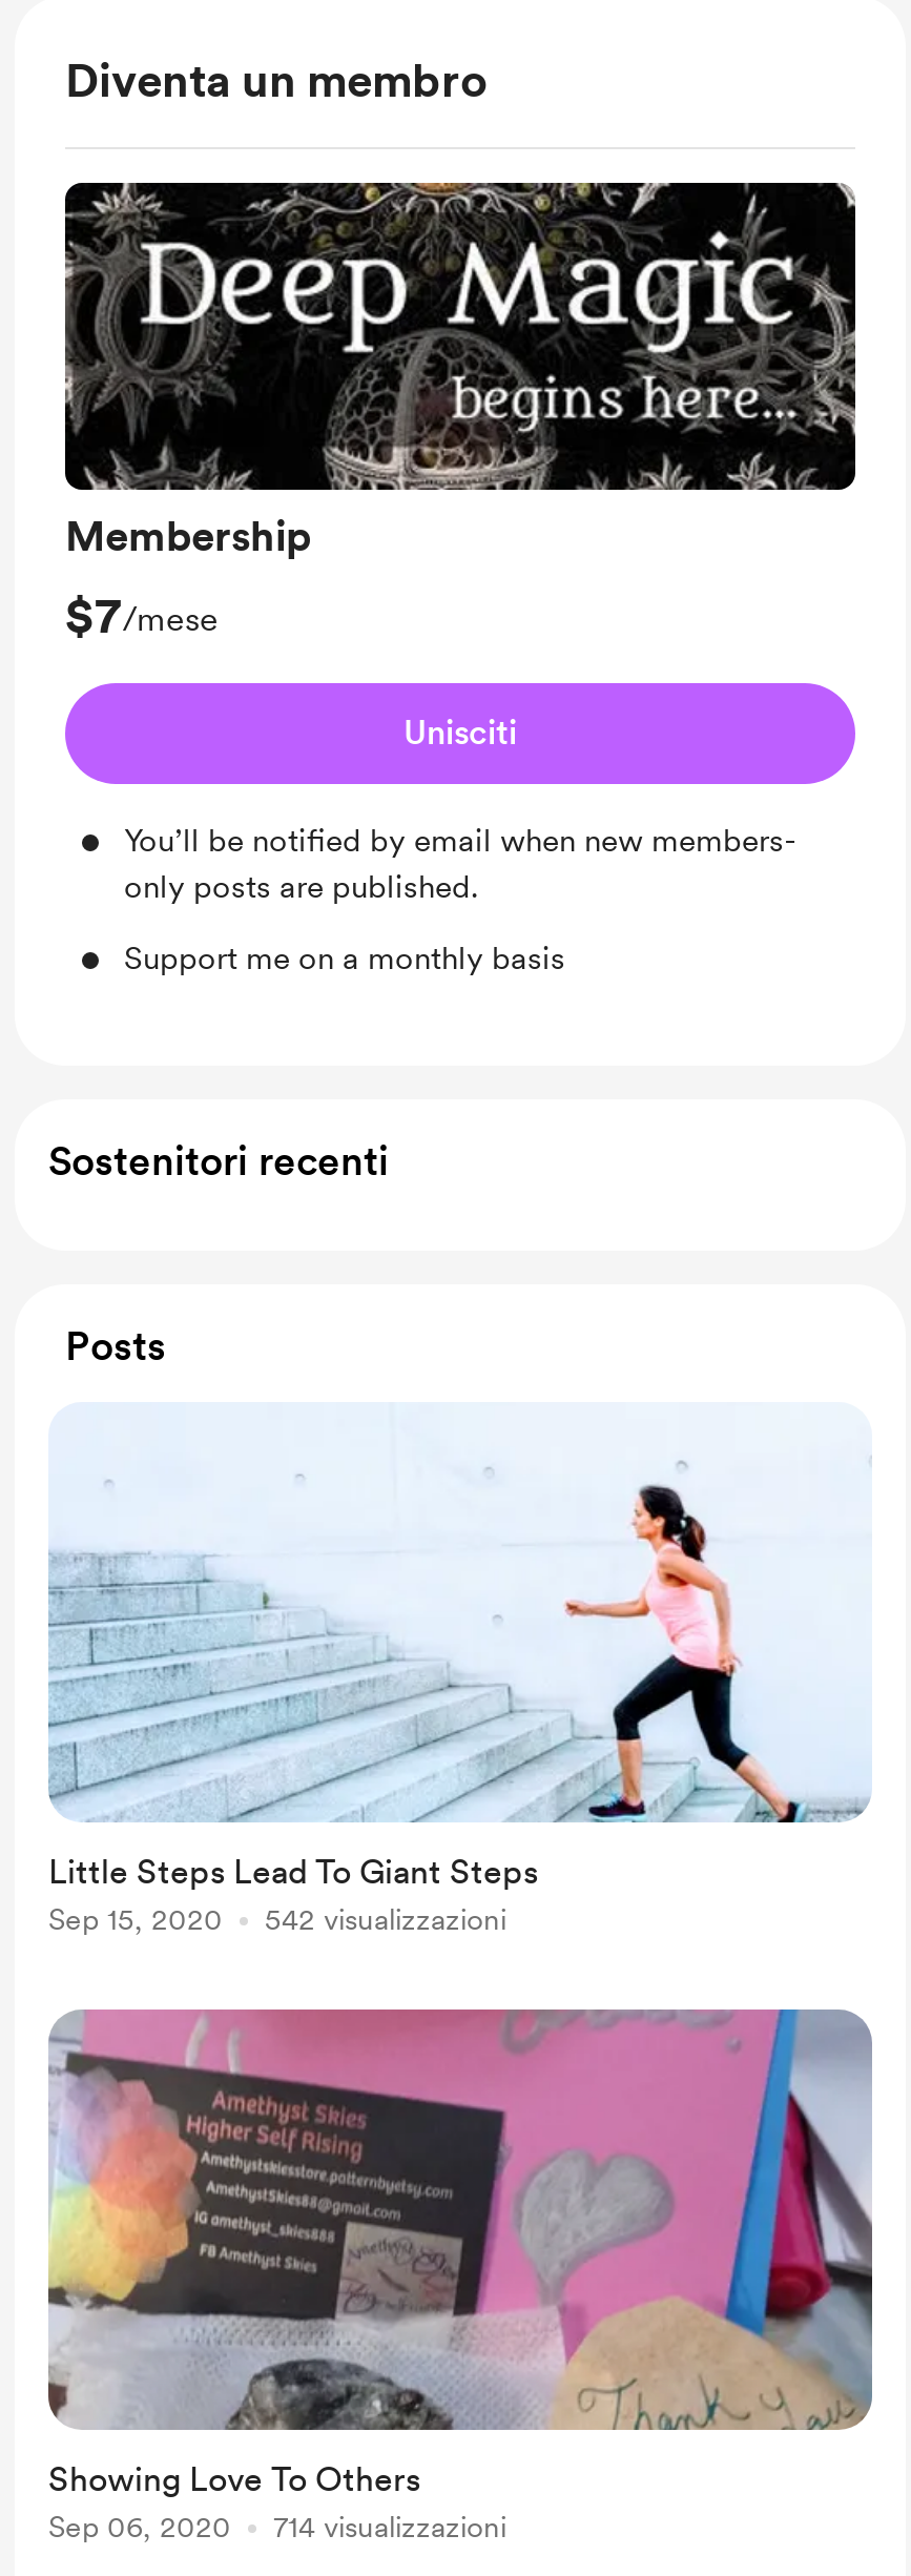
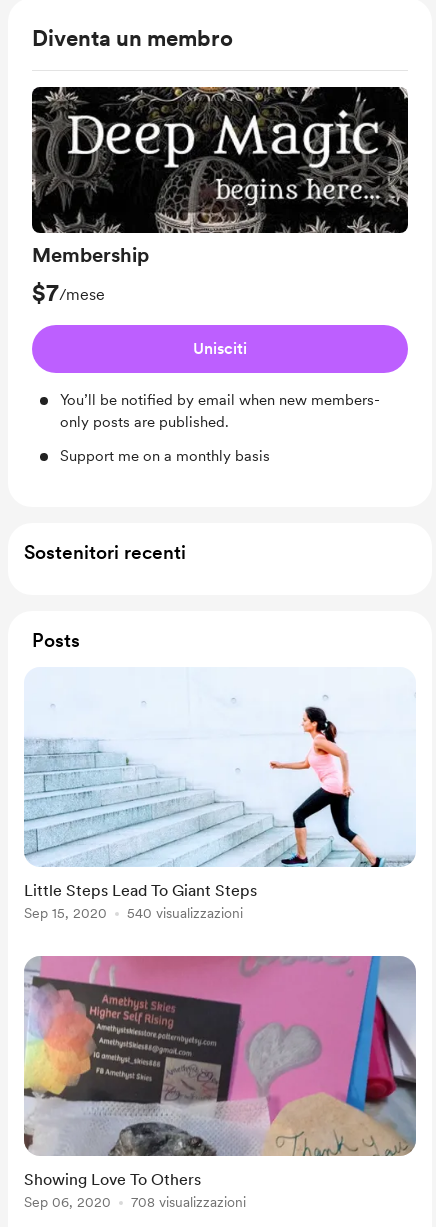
- 542 visualizzazioni
+ 540 visualizzazioni

- 714 visualizzazioni
+ 708 visualizzazioni
